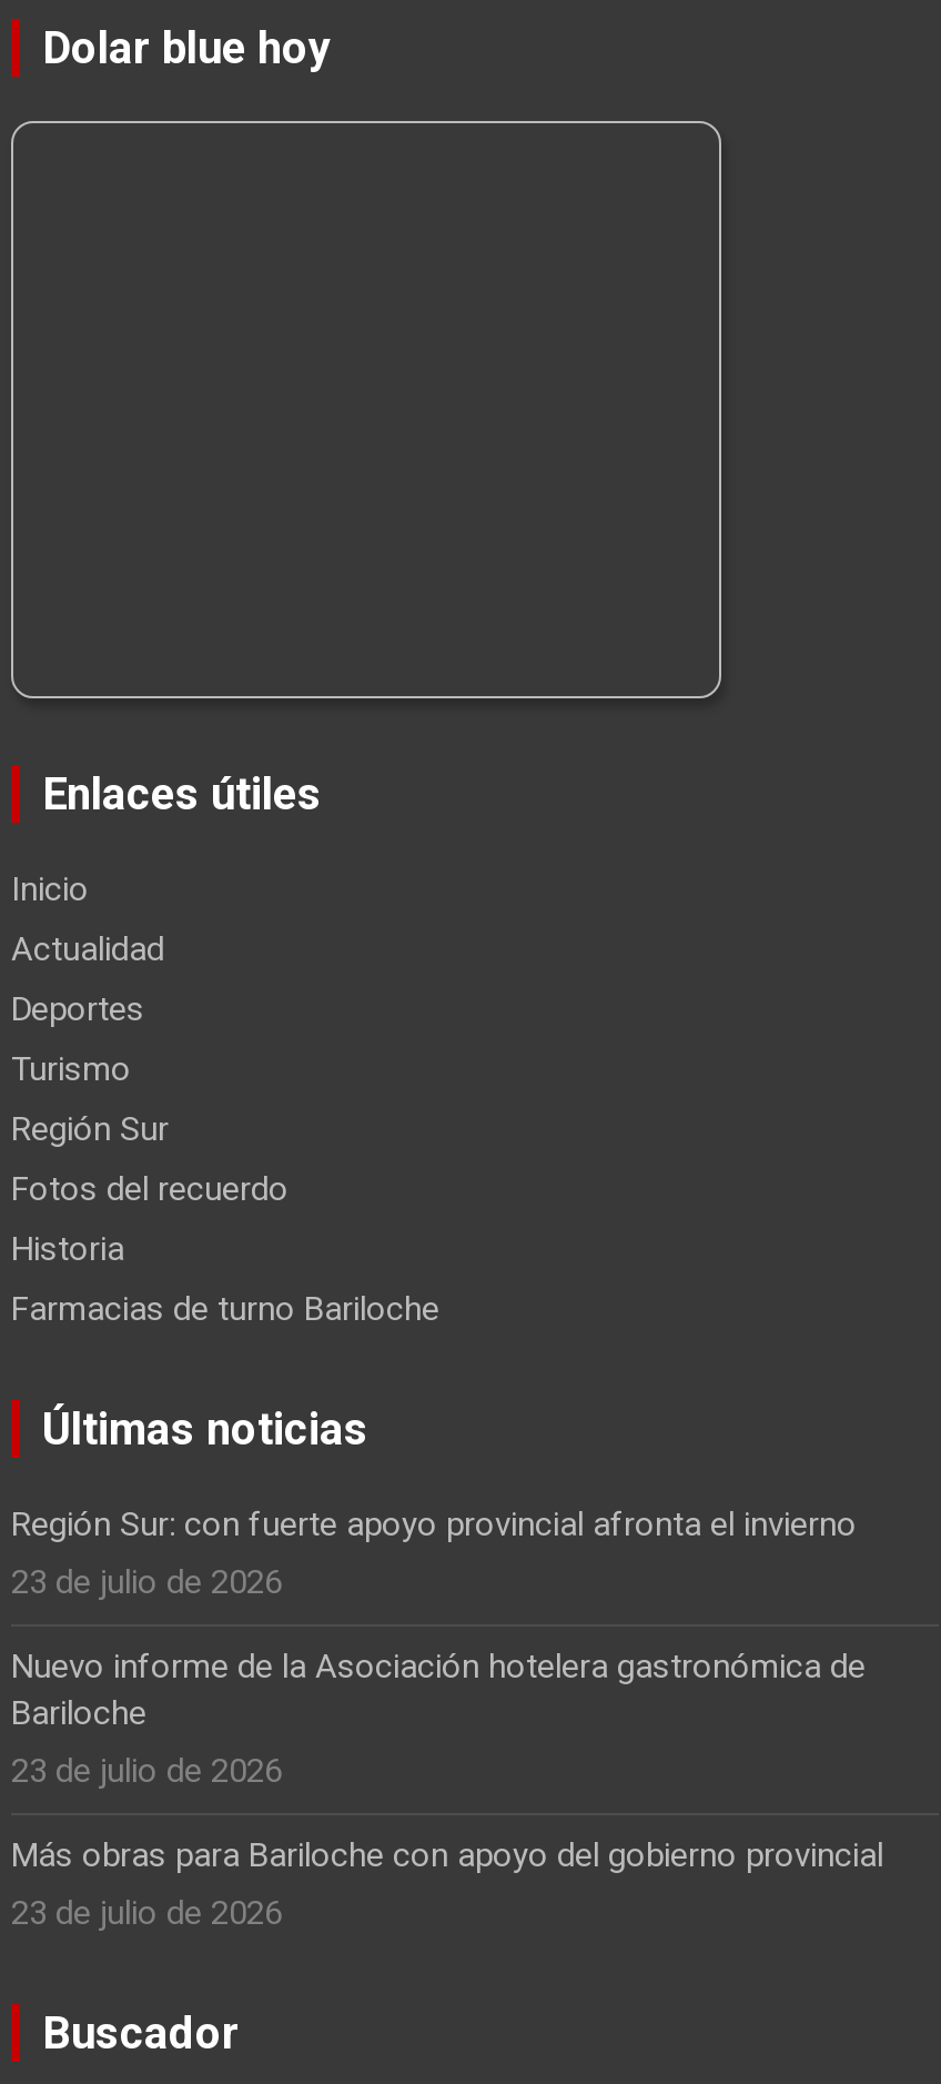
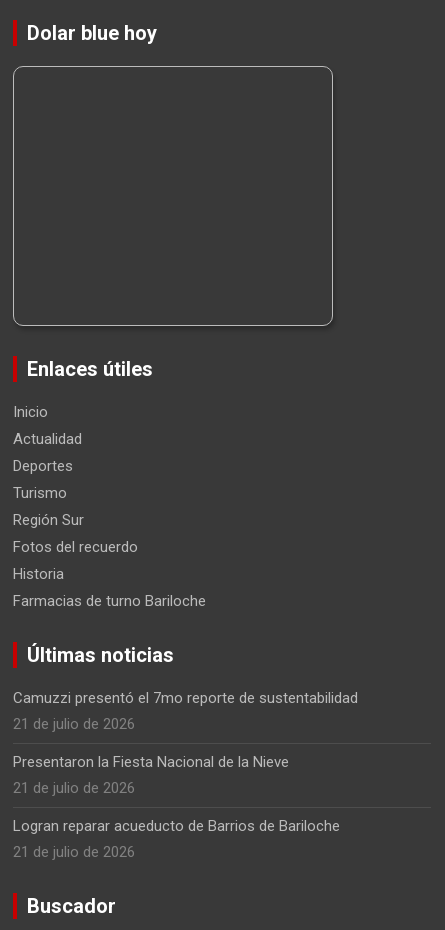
- Región Sur: con fuerte apoyo provincial afronta el invierno
- 23 de julio de 2026
+ Camuzzi presentó el 7mo reporte de sustentabilidad
+ 21 de julio de 2026

- Nuevo informe de la Asociación hotelera gastronómica de
- Bariloche
- 23 de julio de 2026
+ Presentaron la Fiesta Nacional de la Nieve
+ 21 de julio de 2026

- Más obras para Bariloche con apoyo del gobierno provincial
- 23 de julio de 2026
+ Logran reparar acueducto de Barrios de Bariloche
+ 21 de julio de 2026
